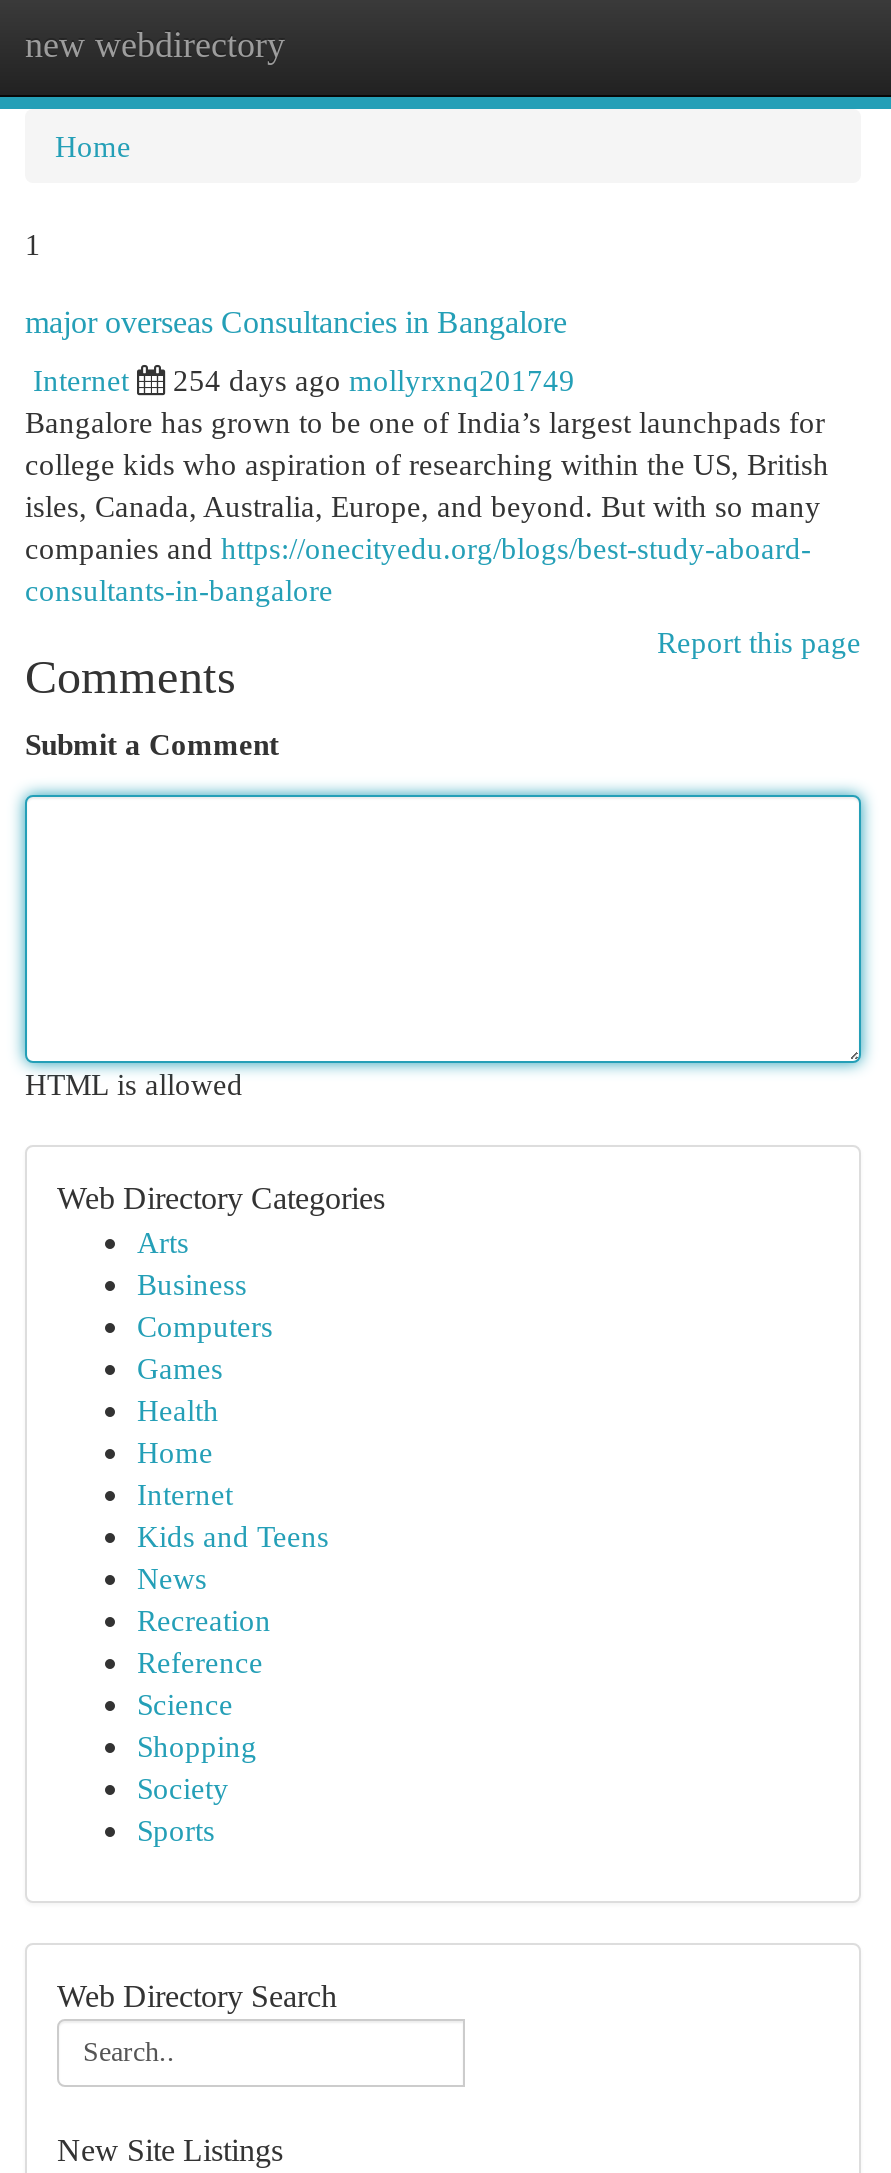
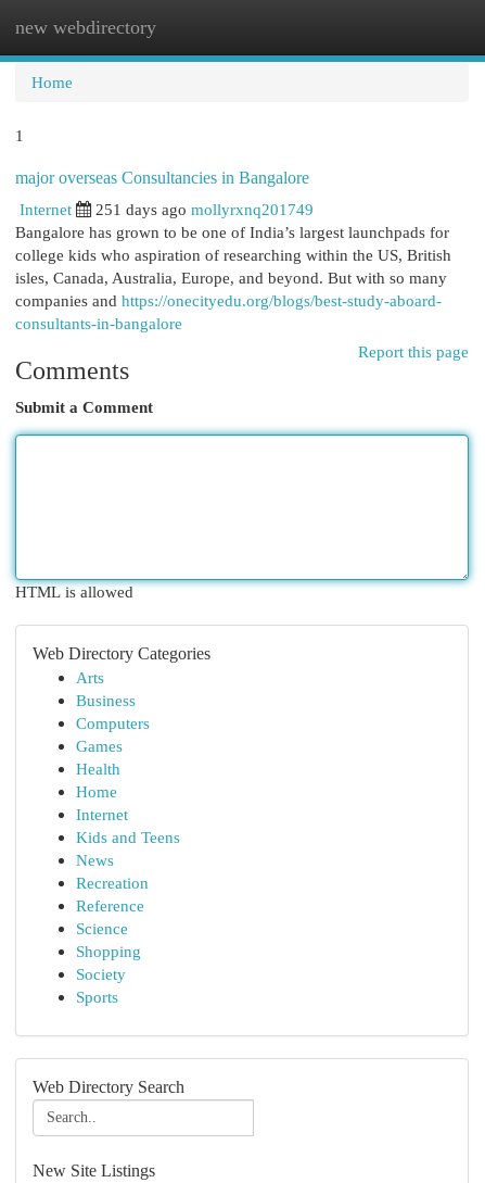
- 254 days ago mollyrxnq201749
+ 251 days ago mollyrxnq201749
